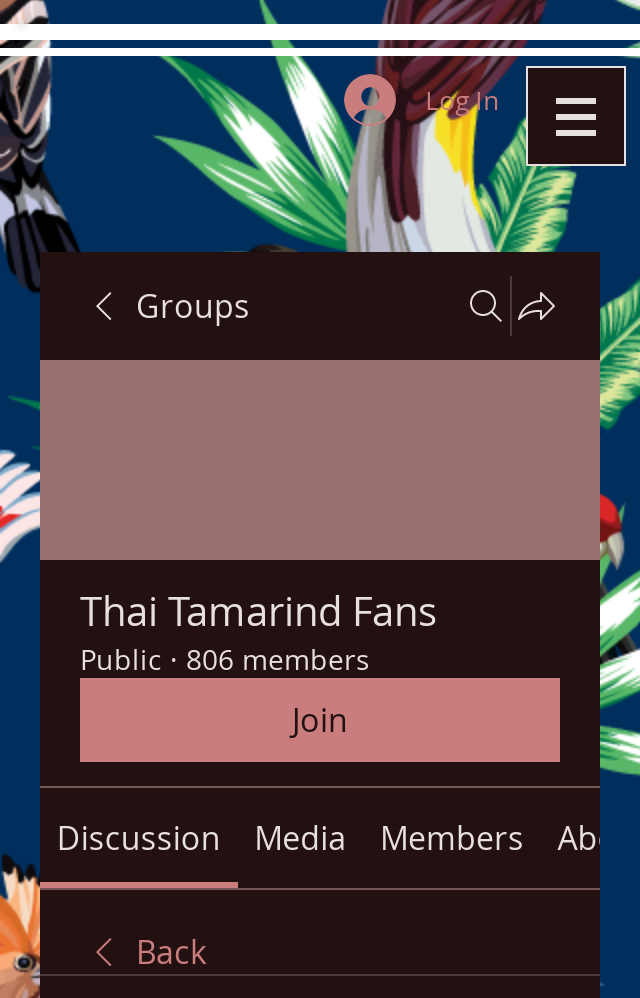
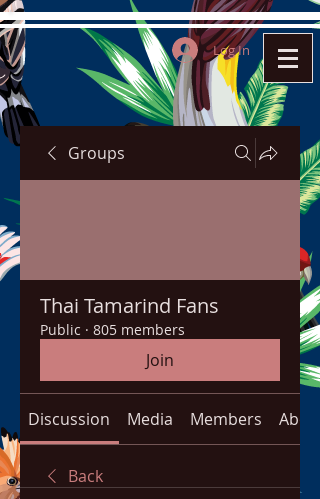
- Public · 806 members
+ Public · 805 members
